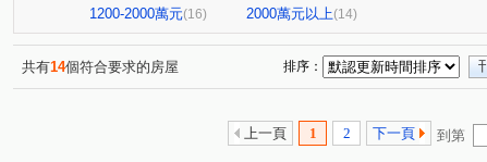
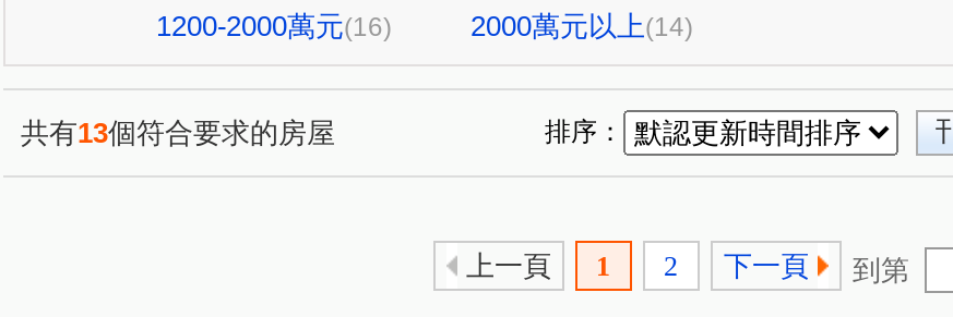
- 共有14個符合要求的房屋
+ 共有13個符合要求的房屋
